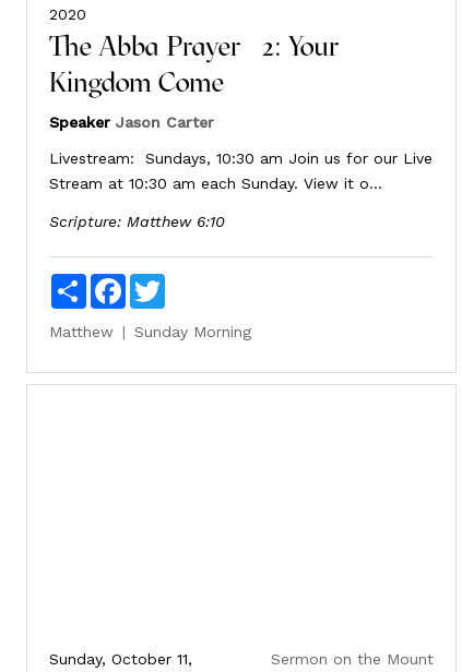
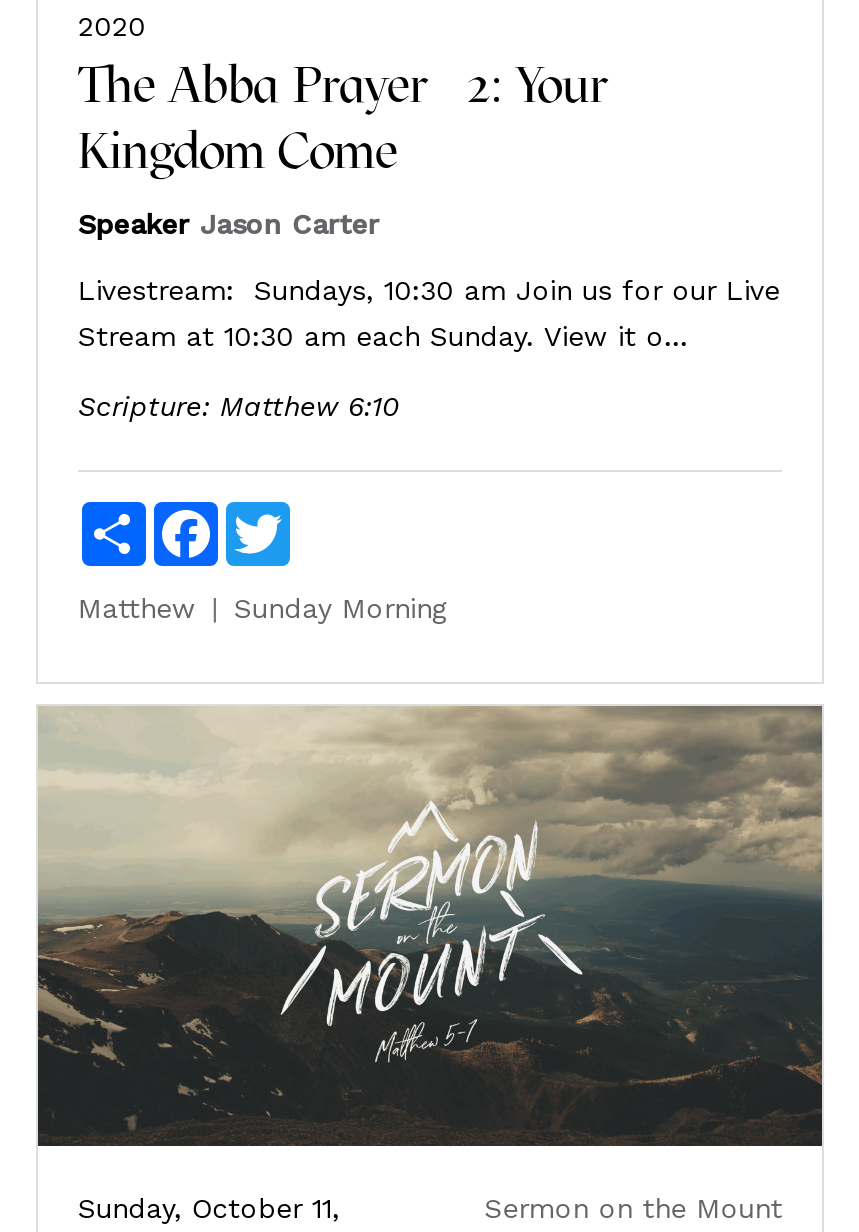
+ [image]
